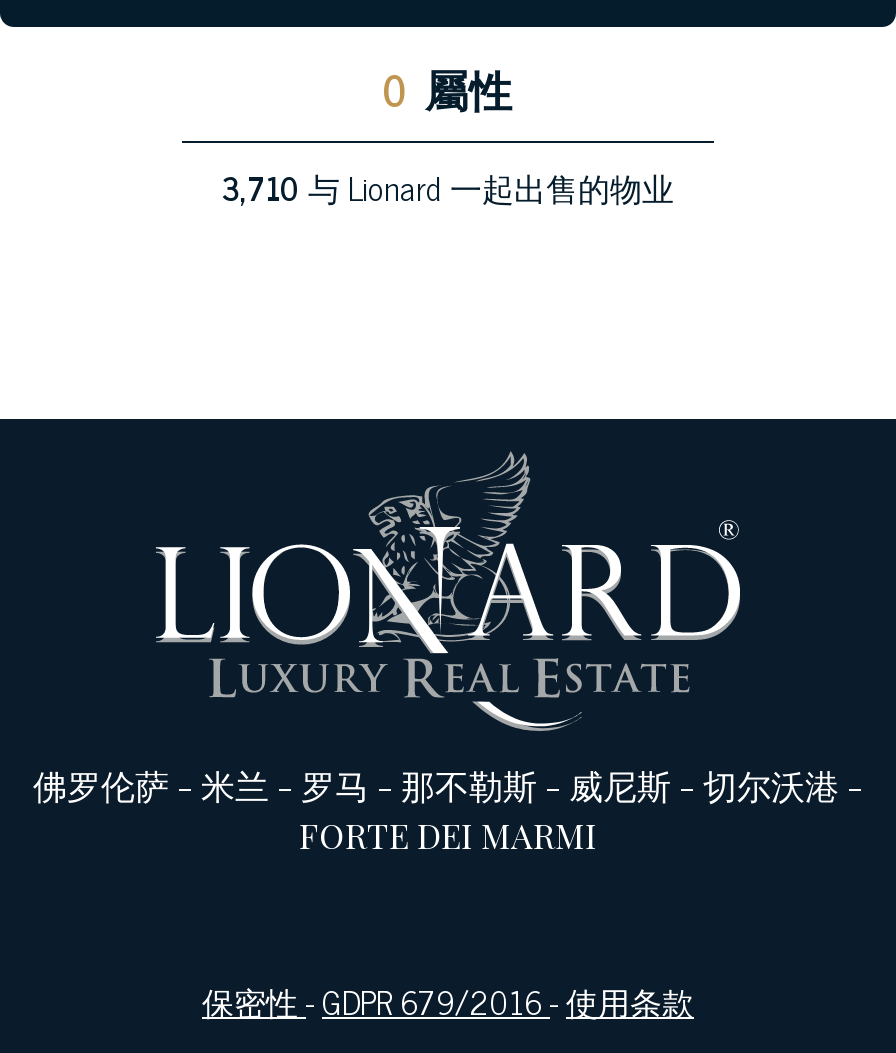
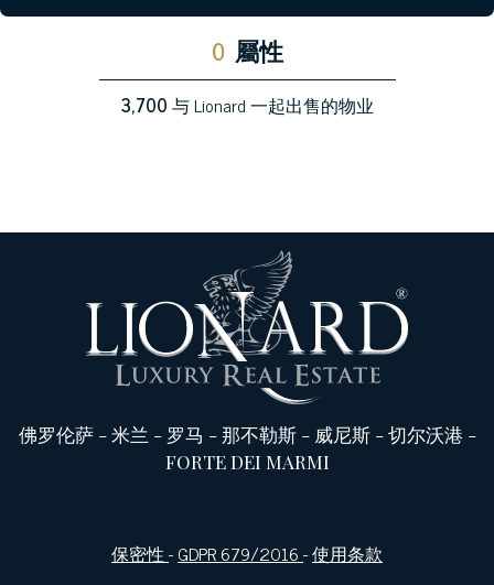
- 3,710与 Lionard 一起出售的物业
+ 3,700与 Lionard 一起出售的物业
